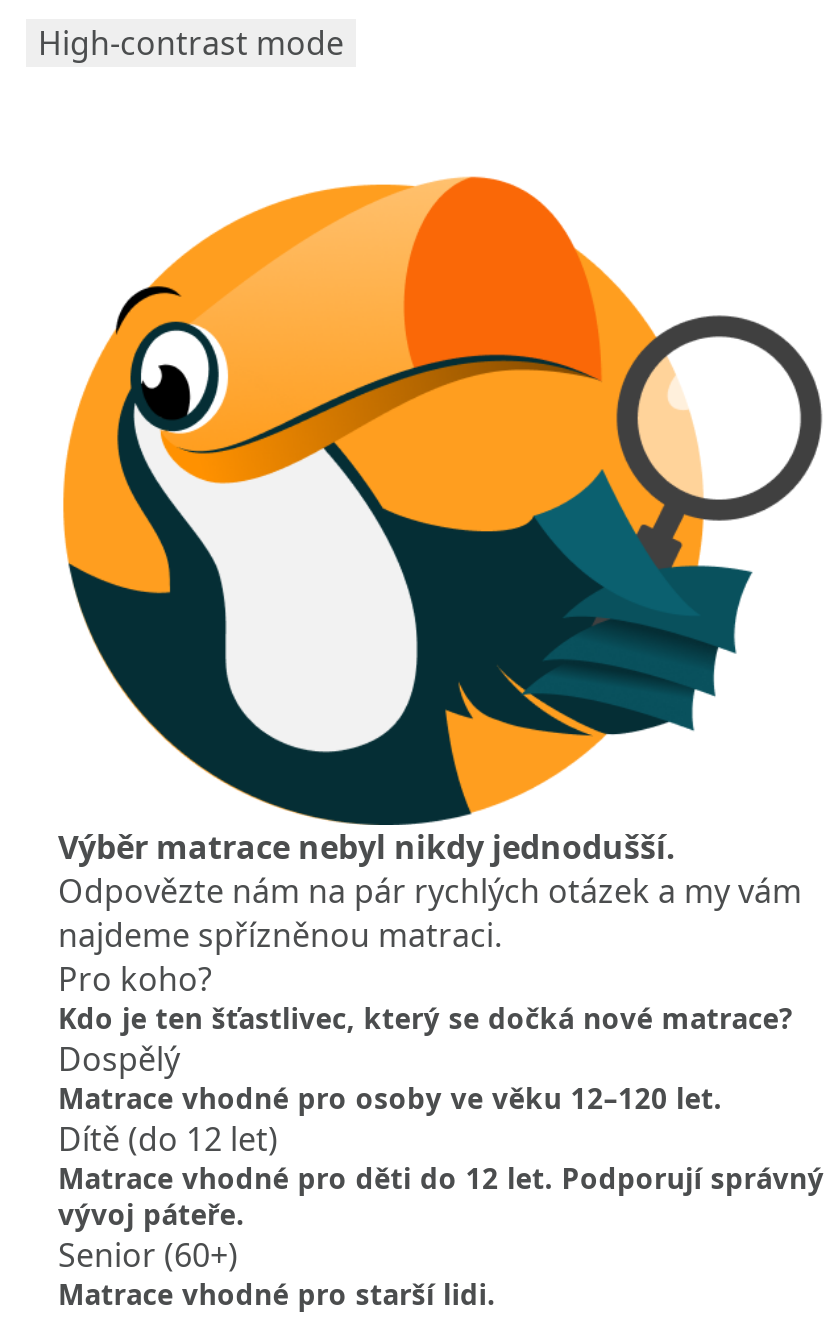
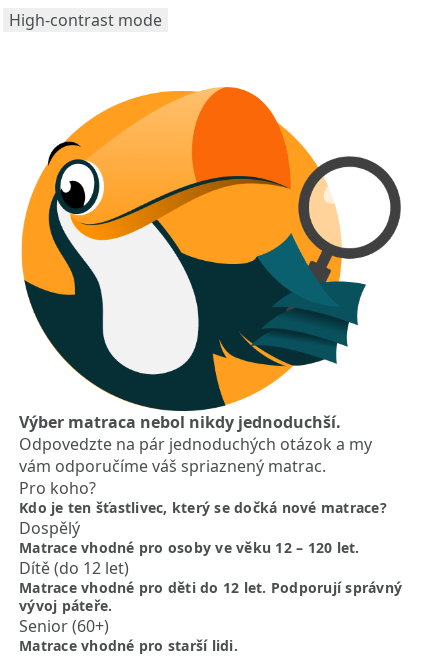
- Výběr matrace nebyl nikdy jednodušší.
- Odpovězte nám na pár rychlých otázek a my vám
- najdeme spřízněnou matraci.
+ Výber matraca nebol nikdy jednoduchší.
+ Odpovedzte na pár jednoduchých otázok a my
+ vám odporučíme váš spriaznený matrac.

- Matrace vhodné pro osoby ve věku 12–120 let.
+ Matrace vhodné pro osoby ve věku 12 – 120 let.
